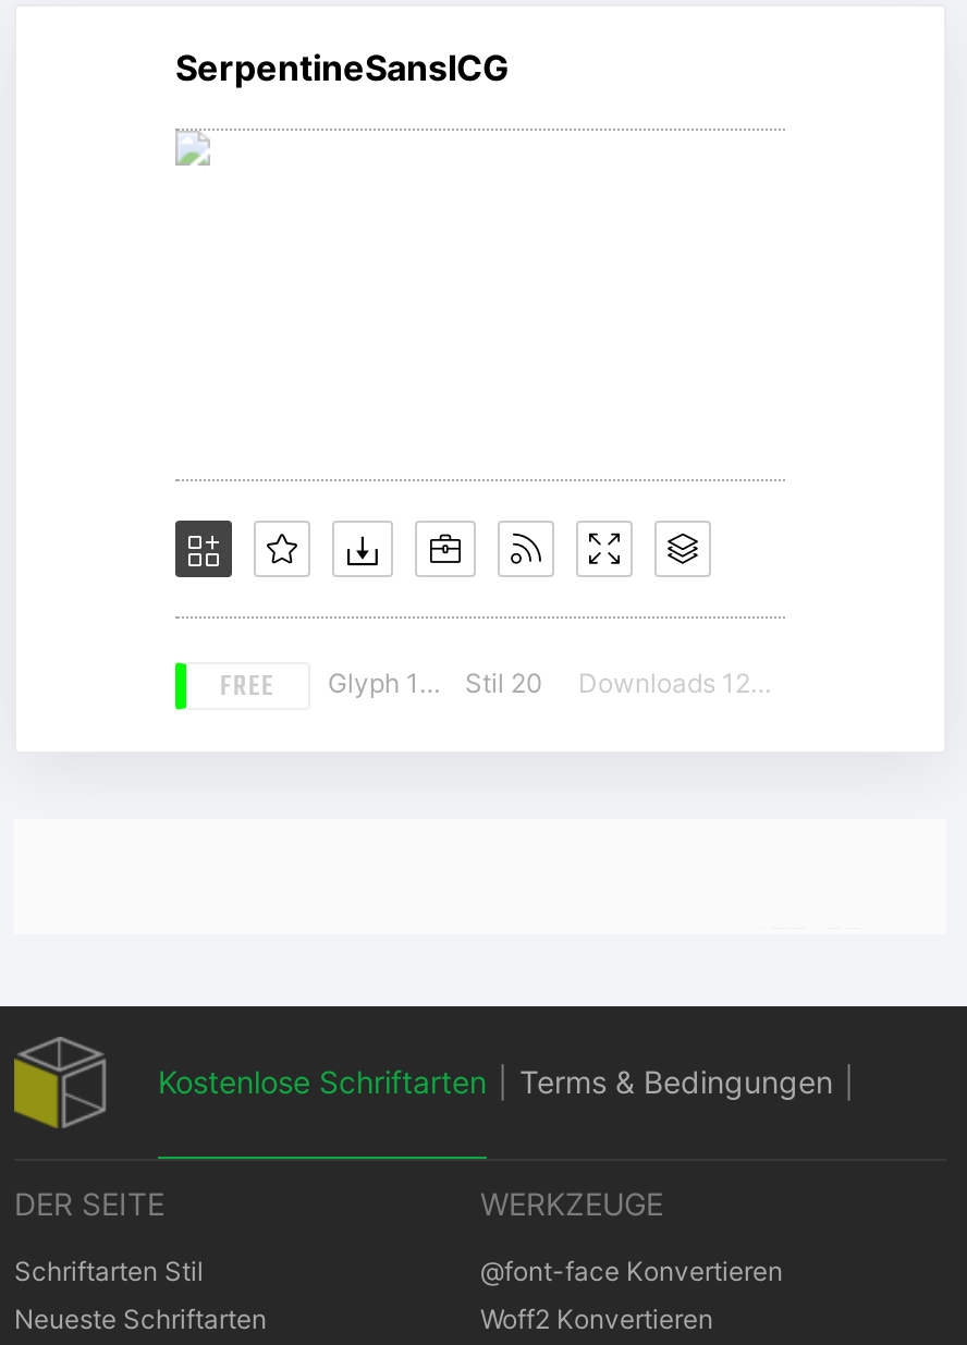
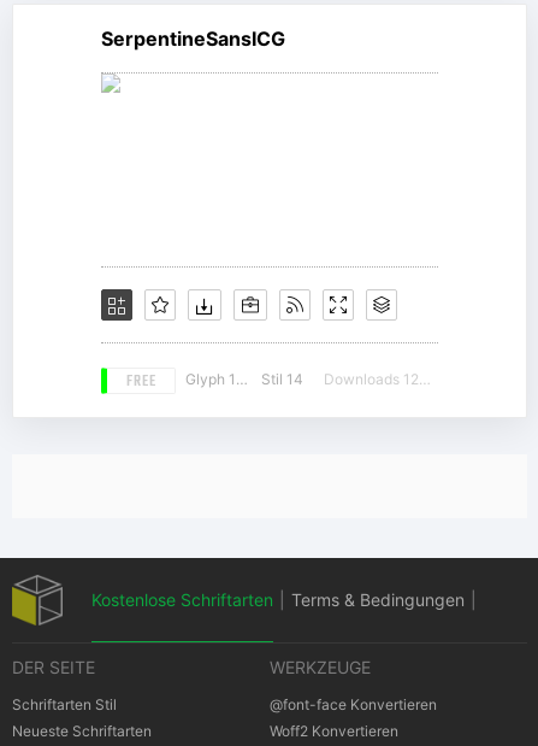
- Stil 20
+ Stil 14
